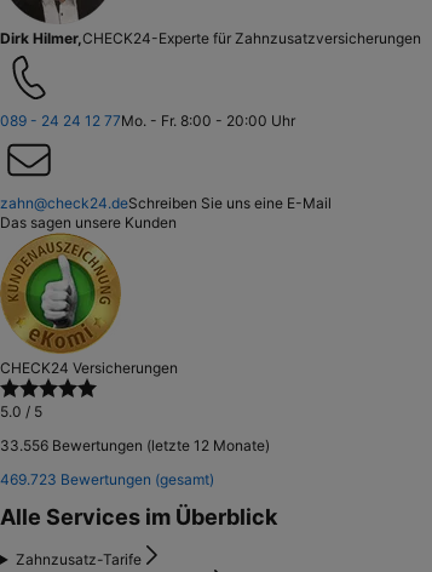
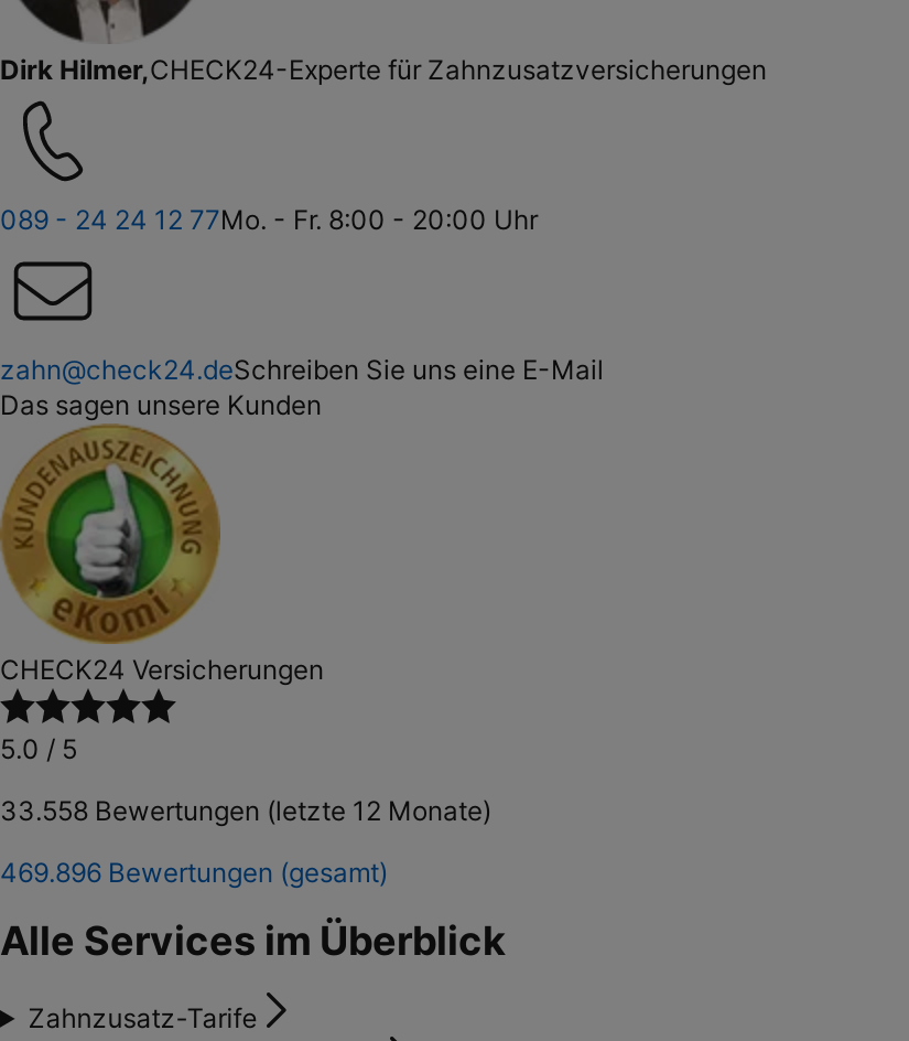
- 33.556 Bewertungen (letzte 12 Monate)
+ 33.558 Bewertungen (letzte 12 Monate)

- 469.723 Bewertungen (gesamt)
+ 469.896 Bewertungen (gesamt)
